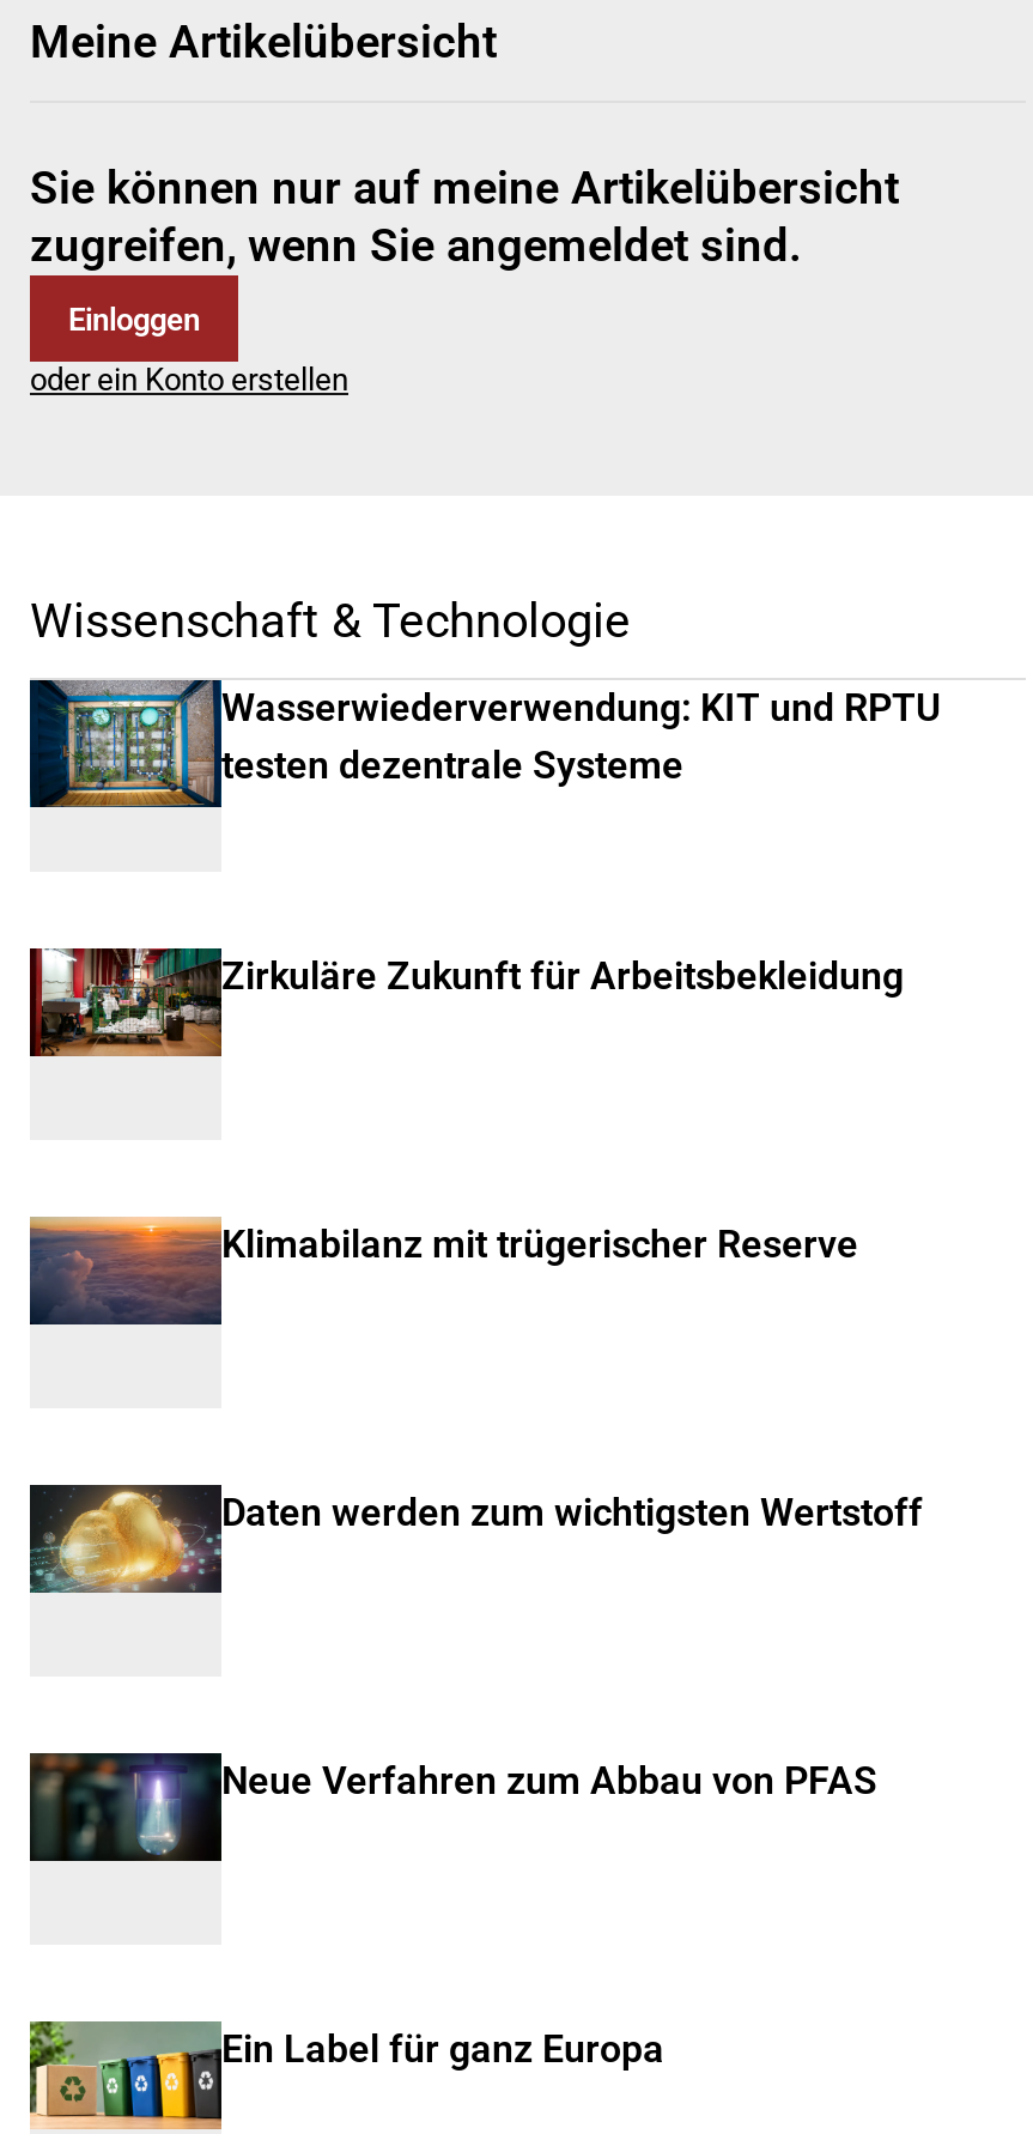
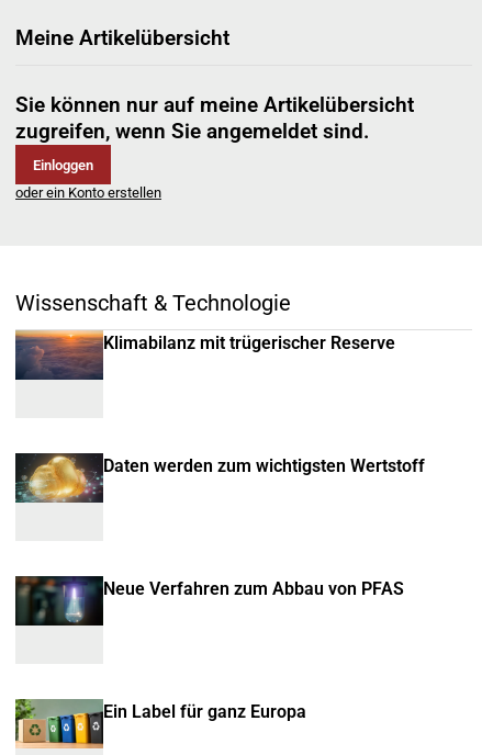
- [image]
- Wasserwiederverwendung: KIT und RPTU
- testen dezentrale Systeme

- [image]
- Zirkuläre Zukunft für Arbeitsbekleidung
